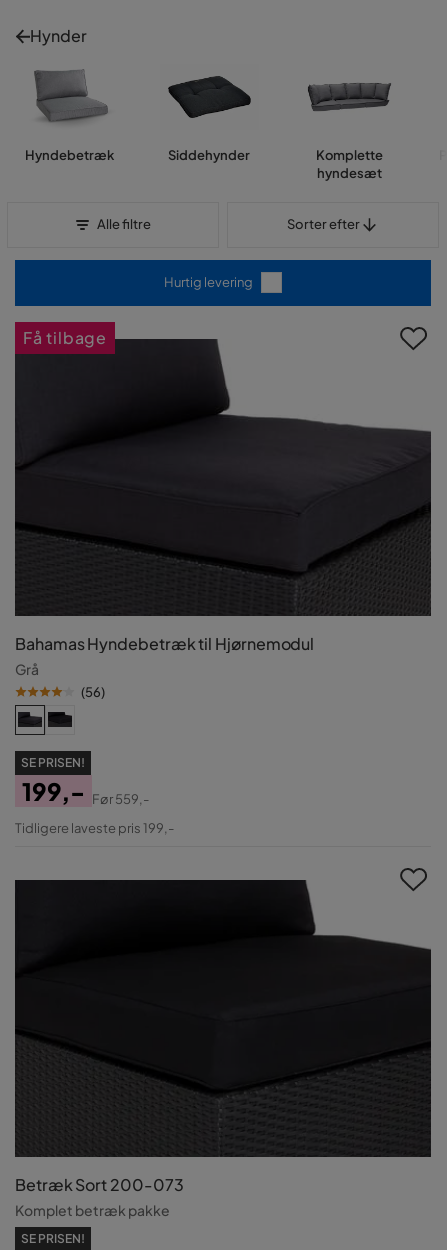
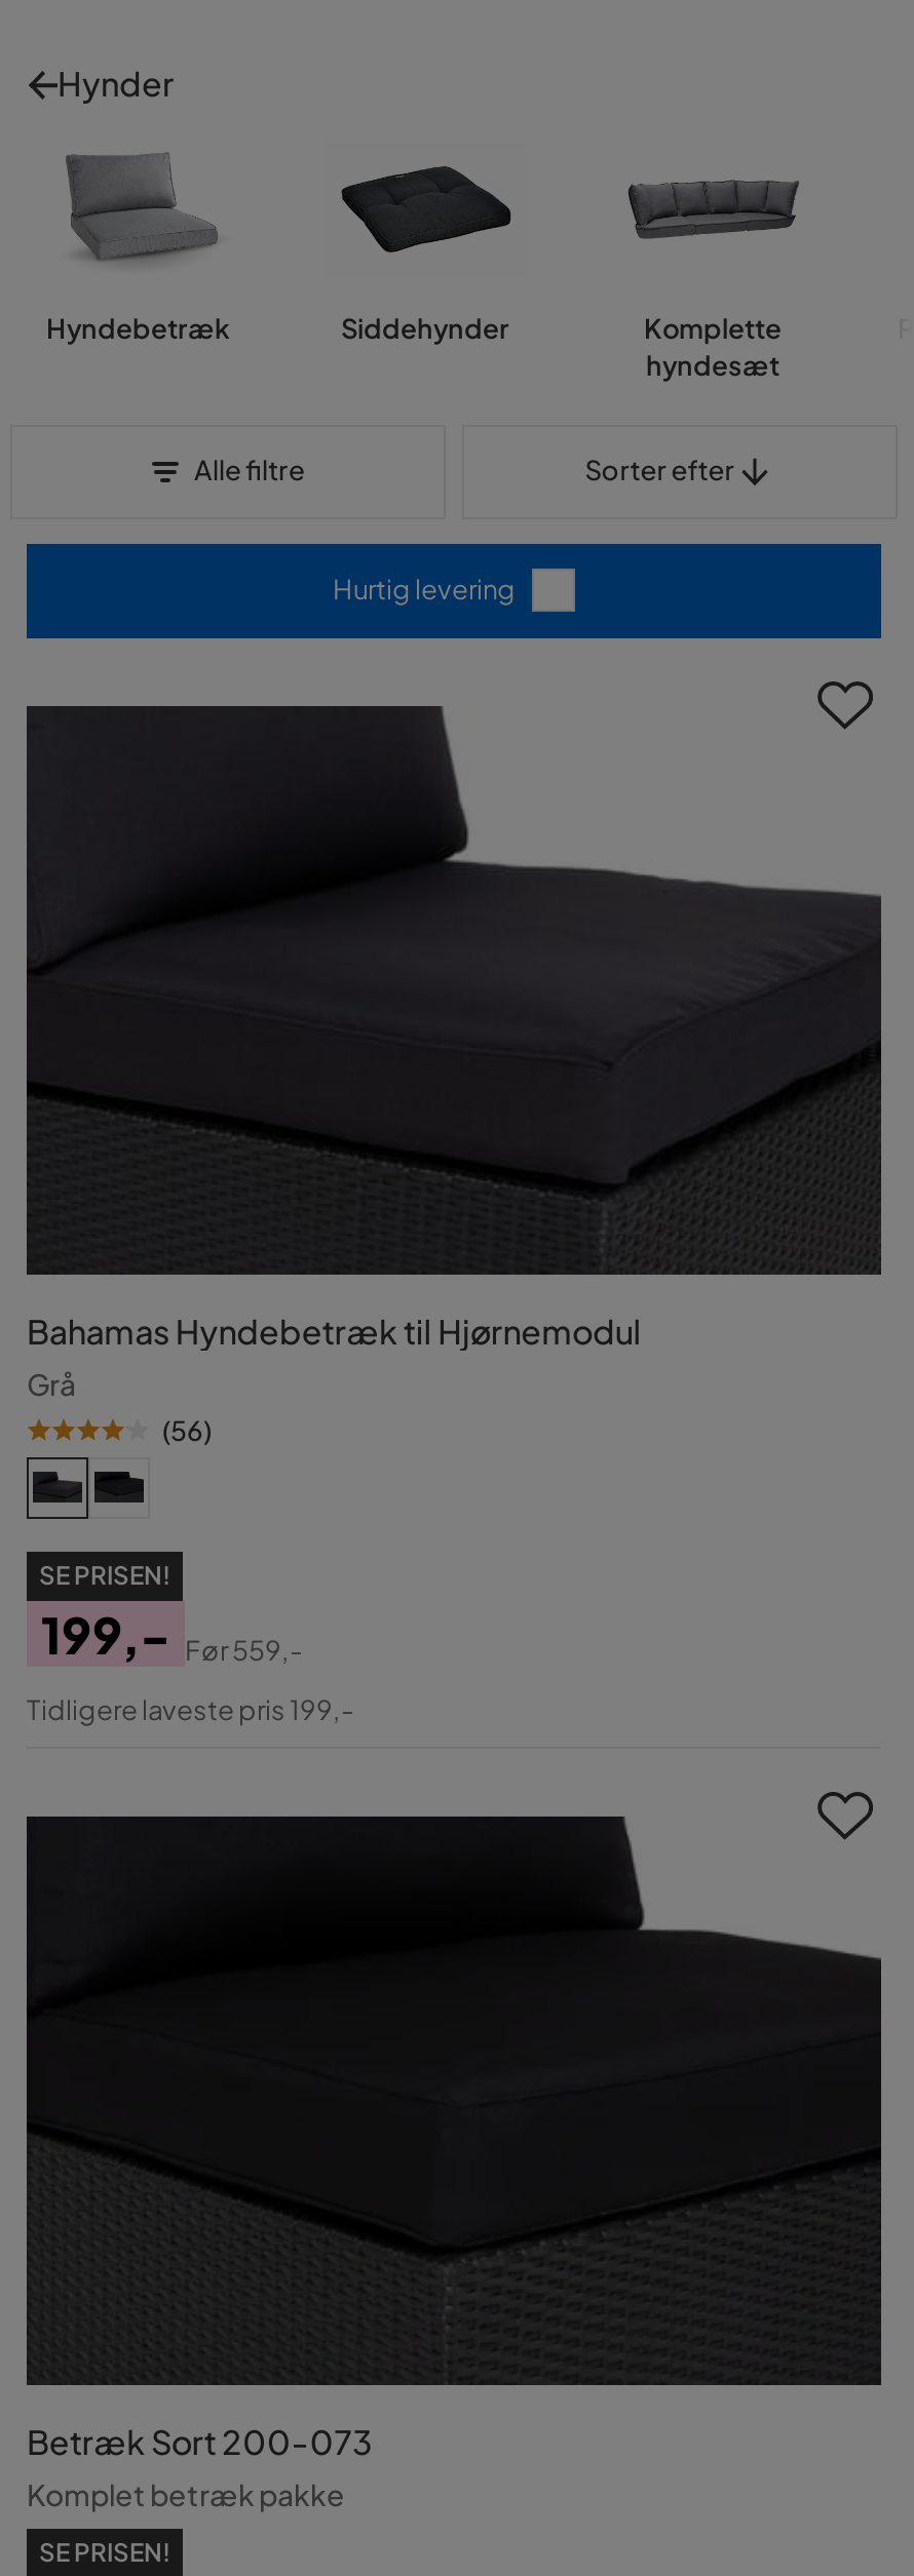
- Få tilbage
